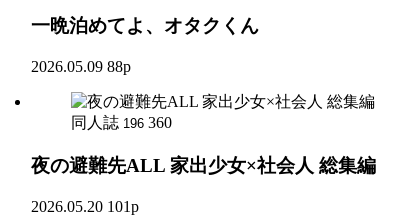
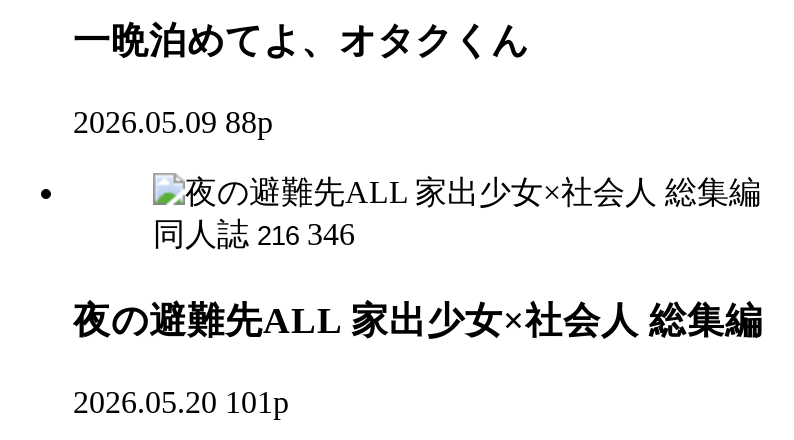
- 同人誌 196 360
+ 同人誌 216 346
